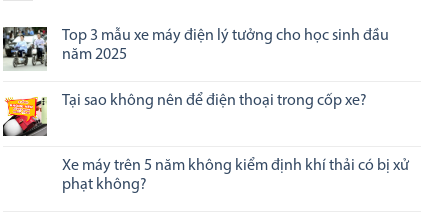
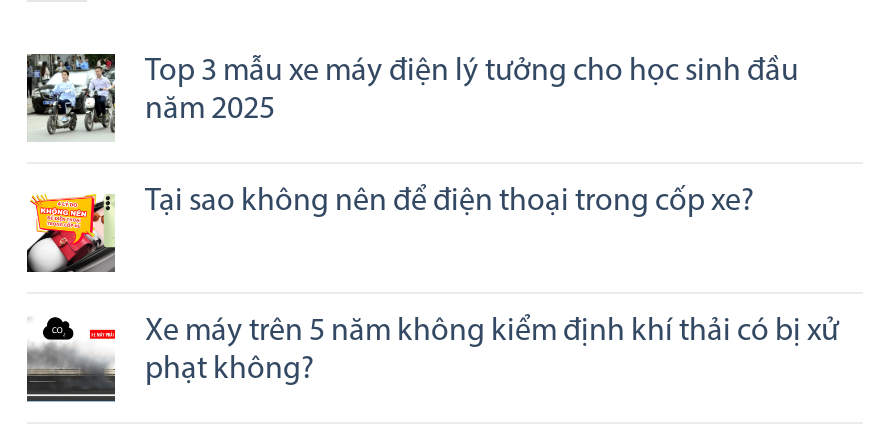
+ [image]
